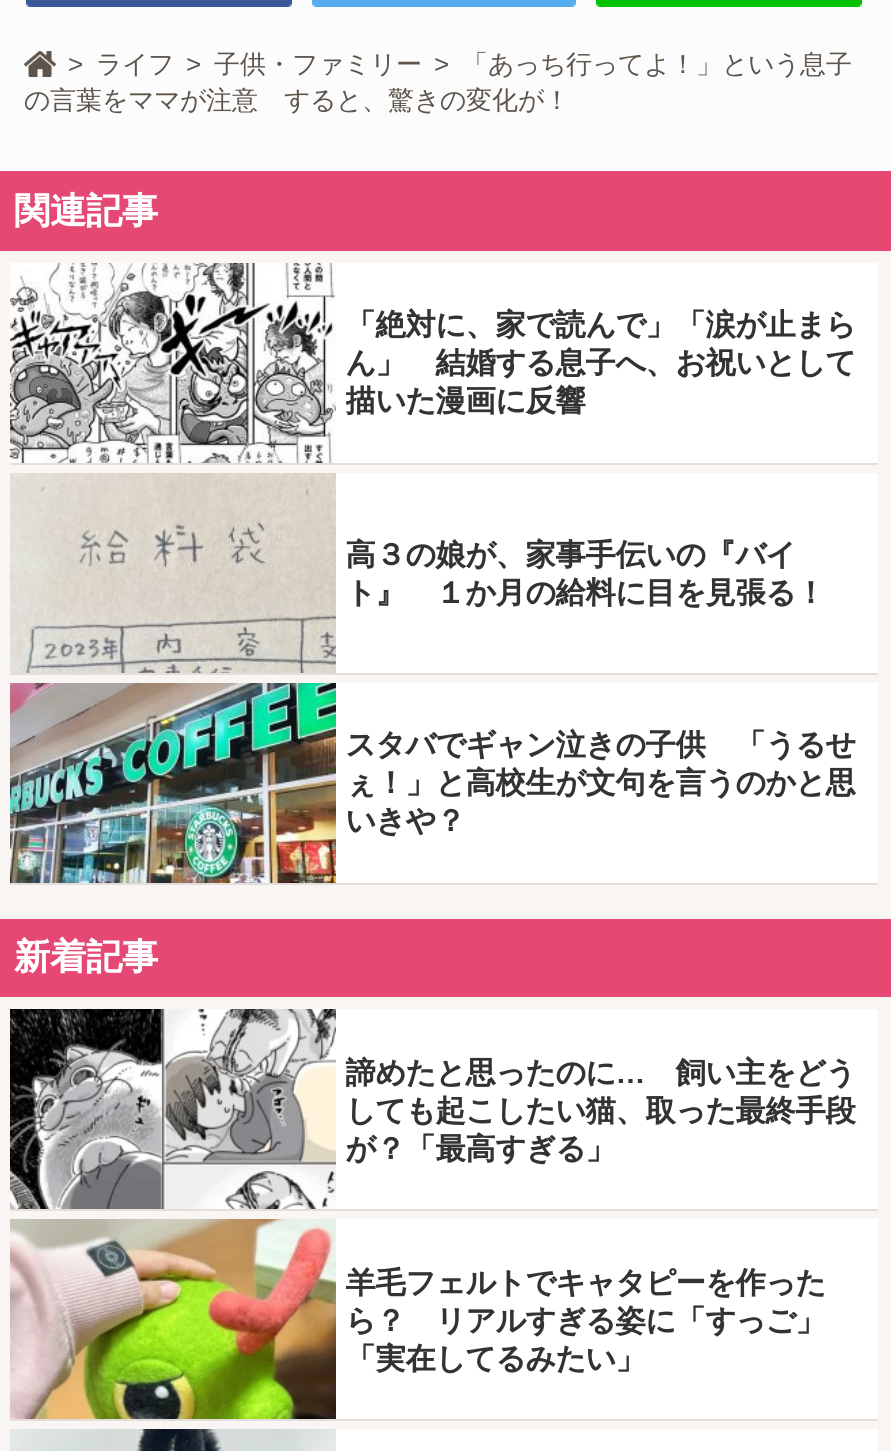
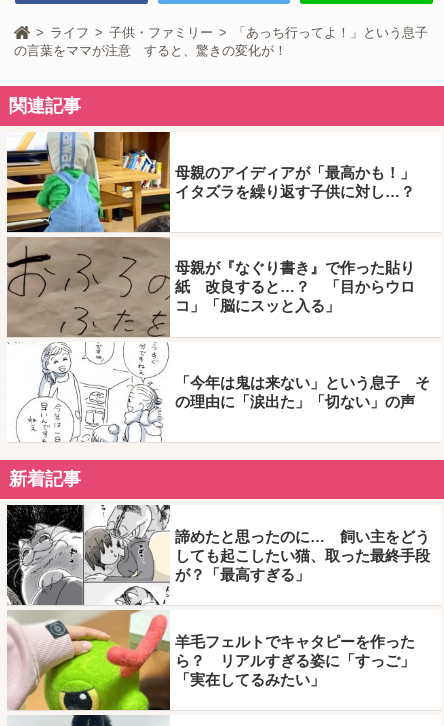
- [image]
- 「絶対に、家で読んで」「涙が止まら
- ん」 結婚する息子へ、お祝いとして
- 描いた漫画に反響
+ [image]
+ 母親のアイディアが「最高かも！」
+ イタズラを繰り返す子供に対し…？

- 高３の娘が、家事手伝いの『バイ
- ト』 １か月の給料に目を見張る！
+ 母親が『なぐり書き』で作った貼り
+ 紙 改良すると…？ 「目からウロ
+ コ」「脳にスッと入る」

- スタバでギャン泣きの子供 「うるせ
- ぇ！」と高校生が文句を言うのかと思
- いきや？
+ 「今年は鬼は来ない」という息子 そ
+ の理由に「涙出た」「切ない」の声
